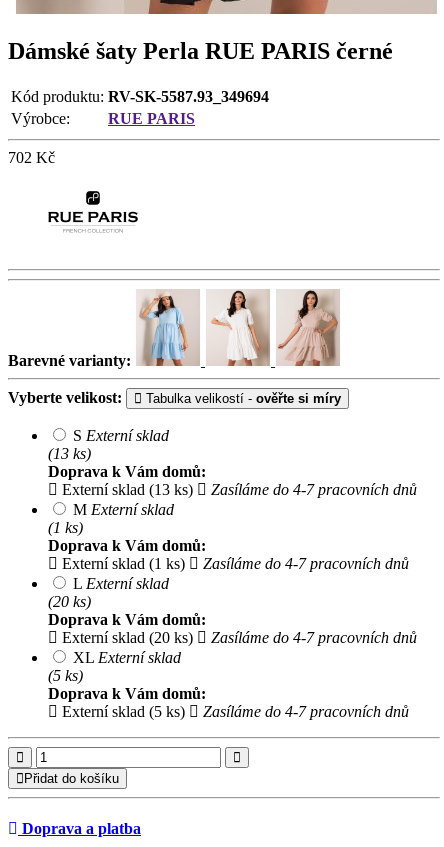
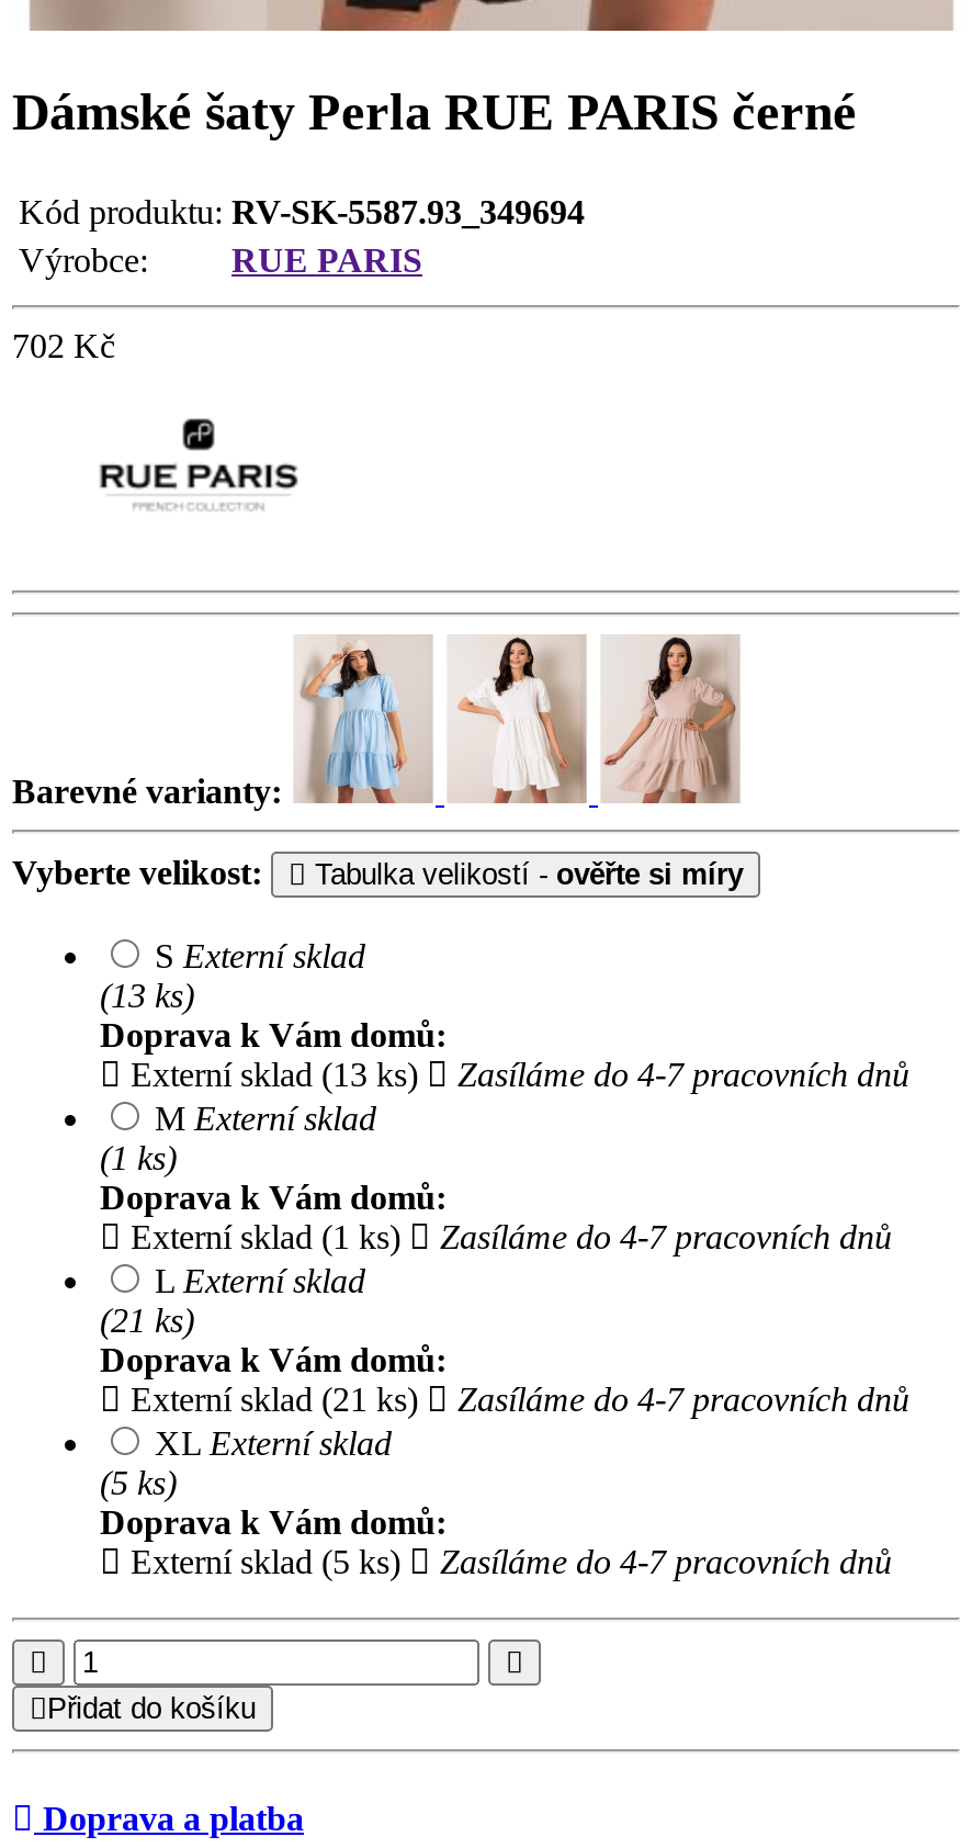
- (20 ks)
+ (21 ks)

- Externí sklad (20 ks)
+ Externí sklad (21 ks)
